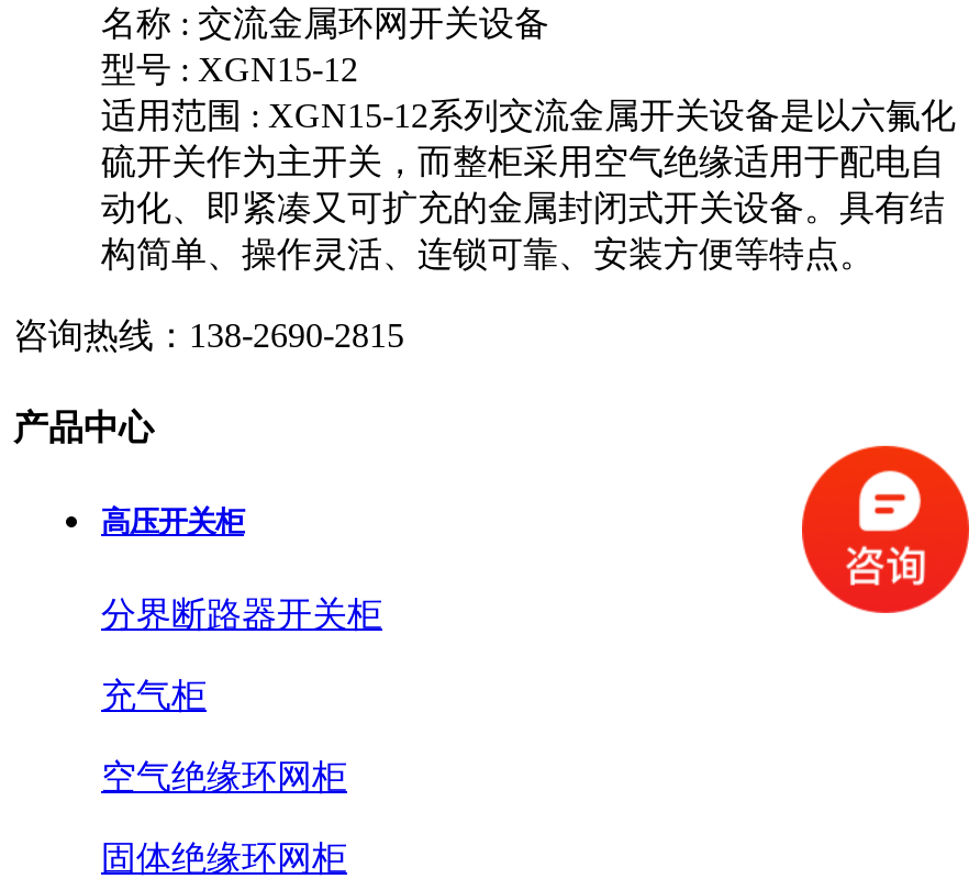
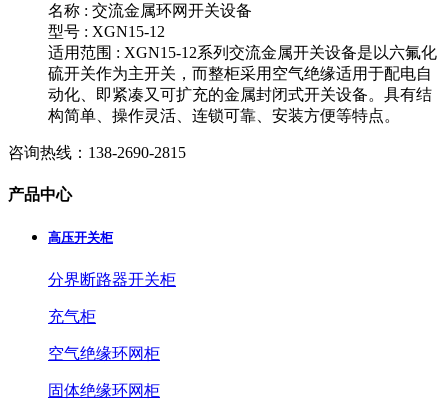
- [image]
